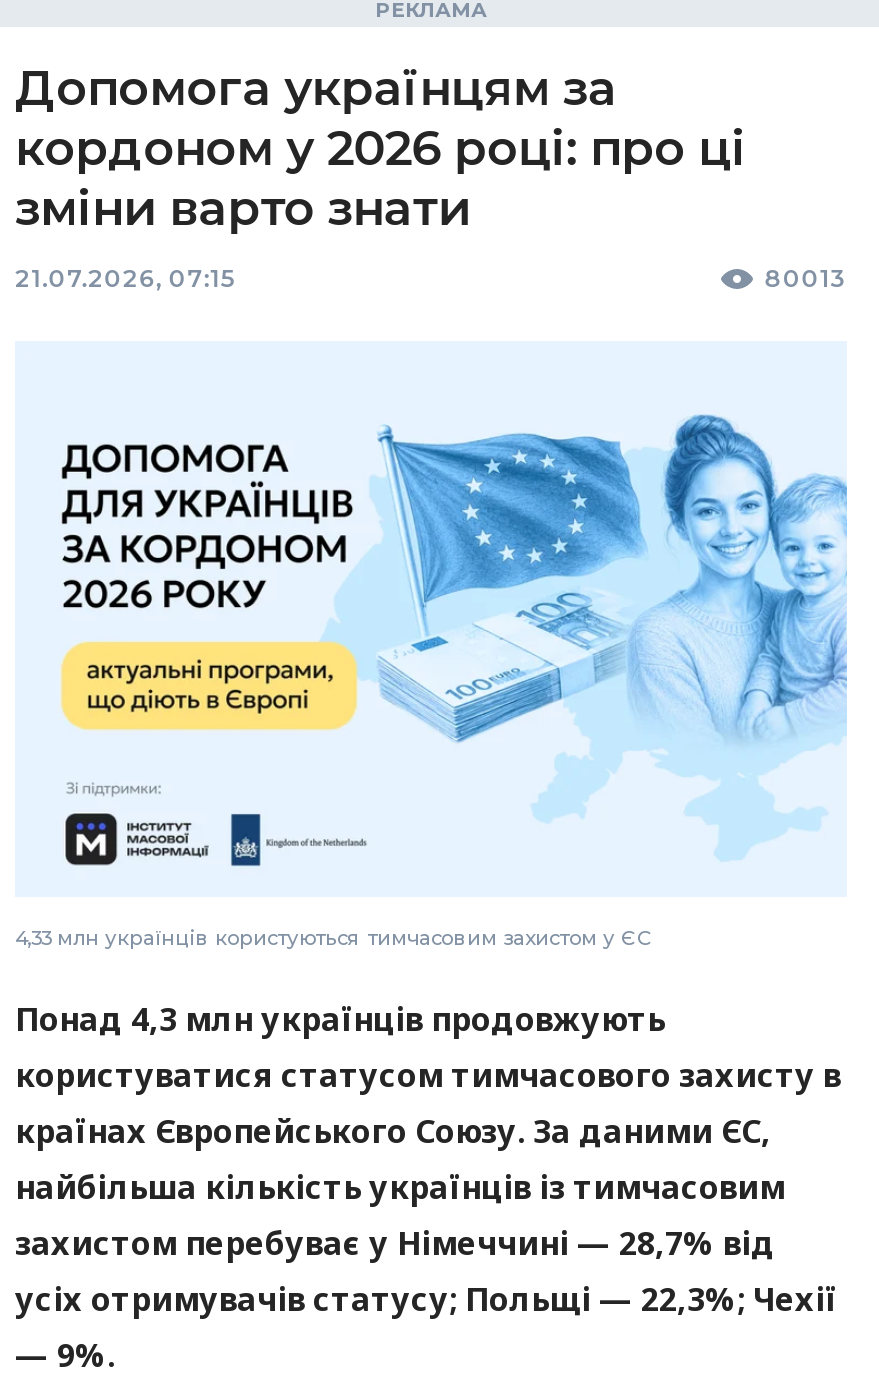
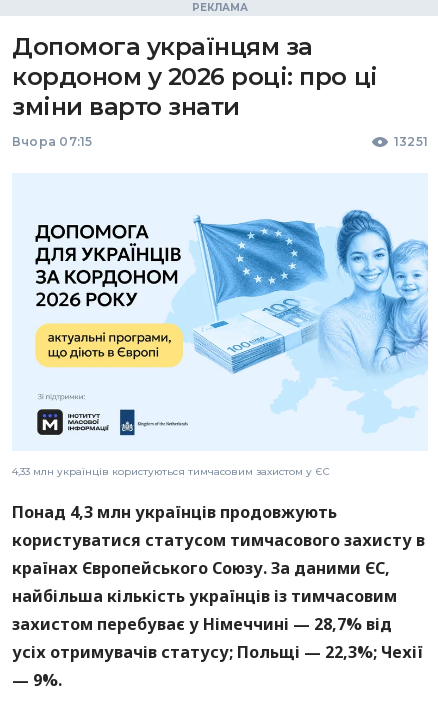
- 21.07.2026, 07:15
- 80013
+ Вчора 07:15
+ 13251
